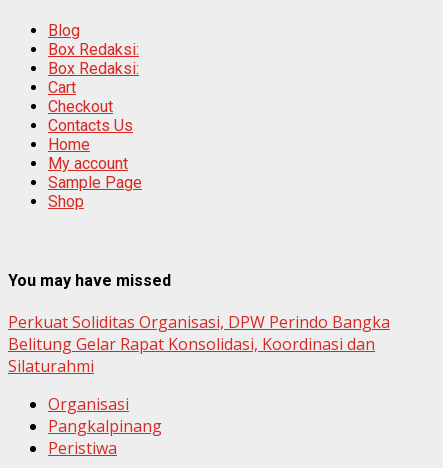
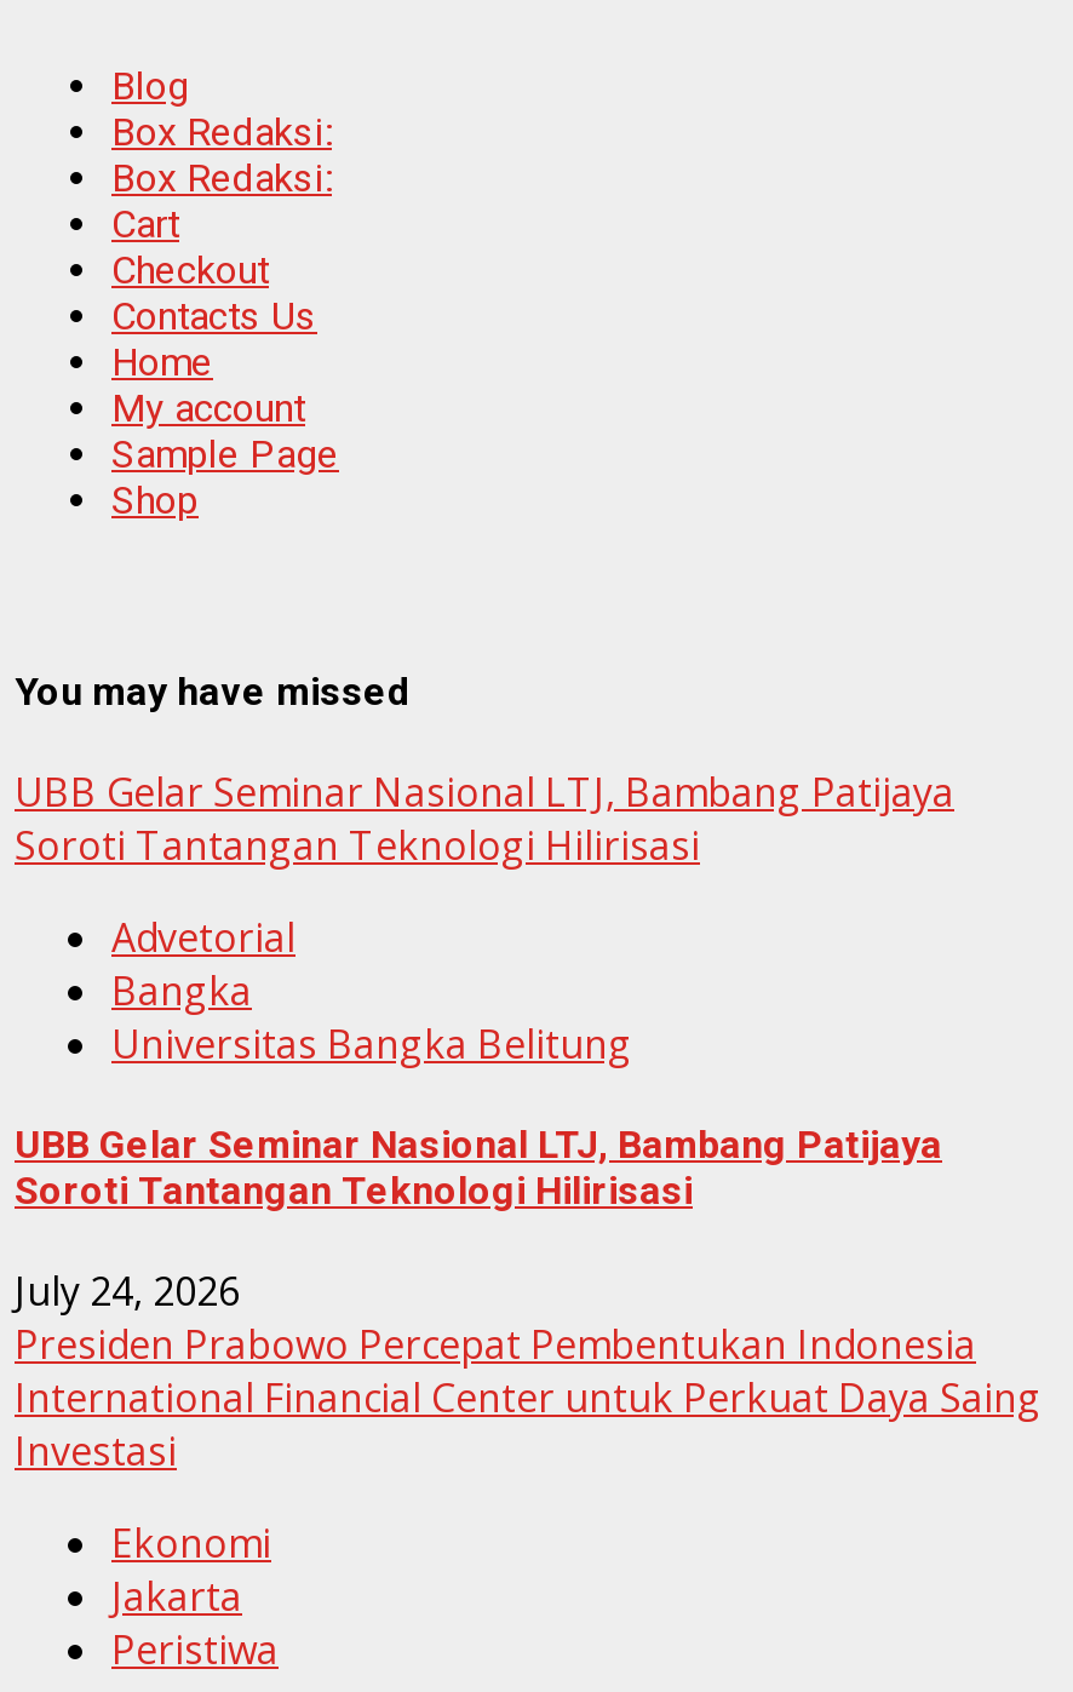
- Perkuat Soliditas Organisasi, DPW Perindo Bangka
- Belitung Gelar Rapat Konsolidasi, Koordinasi dan
- Silaturahmi
- Organisasi
- Pangkalpinang
+ UBB Gelar Seminar Nasional LTJ, Bambang Patijaya
+ Soroti Tantangan Teknologi Hilirisasi
+ Advetorial
+ Bangka
+ Universitas Bangka Belitung
+ UBB Gelar Seminar Nasional LTJ, Bambang Patijaya
+ Soroti Tantangan Teknologi Hilirisasi
+ July 24, 2026
+ Presiden Prabowo Percepat Pembentukan Indonesia
+ International Financial Center untuk Perkuat Daya Saing
+ Investasi
+ Ekonomi
+ Jakarta
